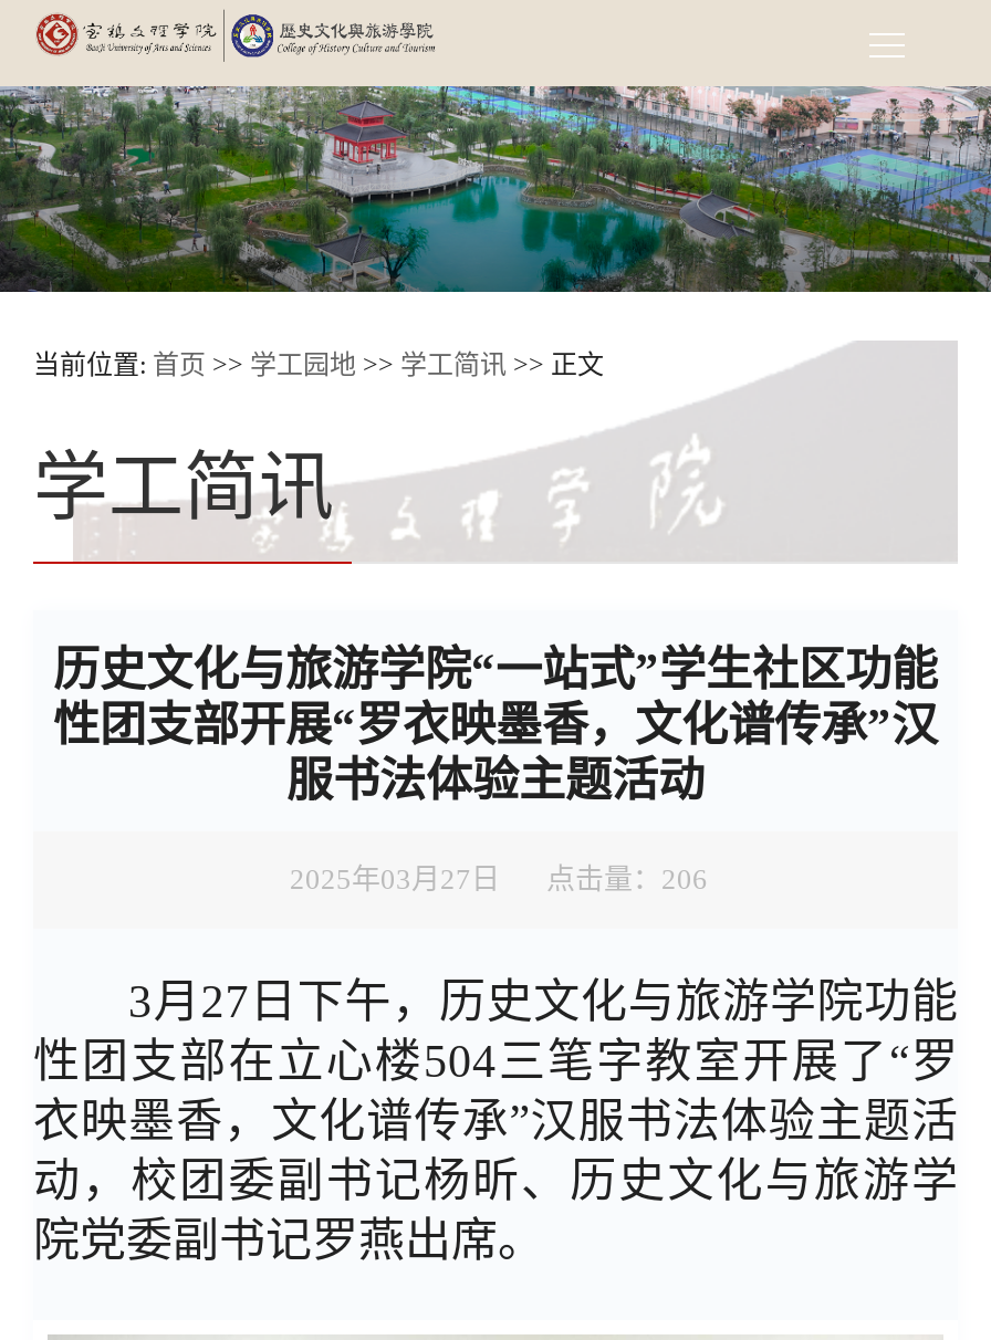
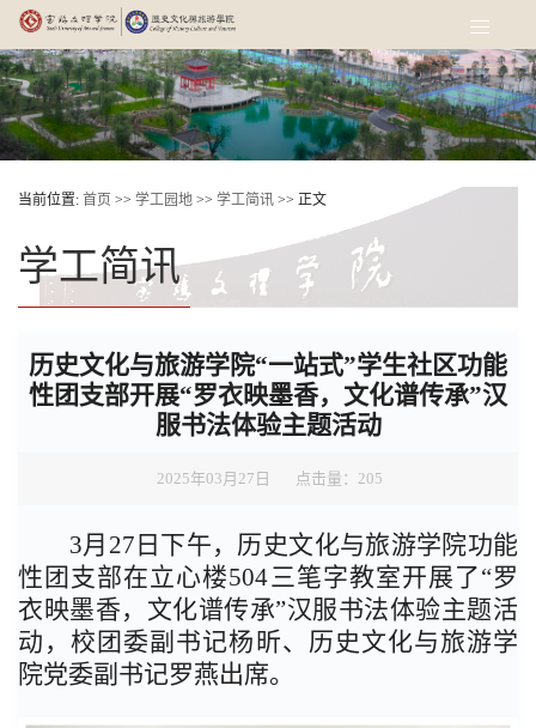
- 2025年03月27日 点击量：206
+ 2025年03月27日 点击量：205
